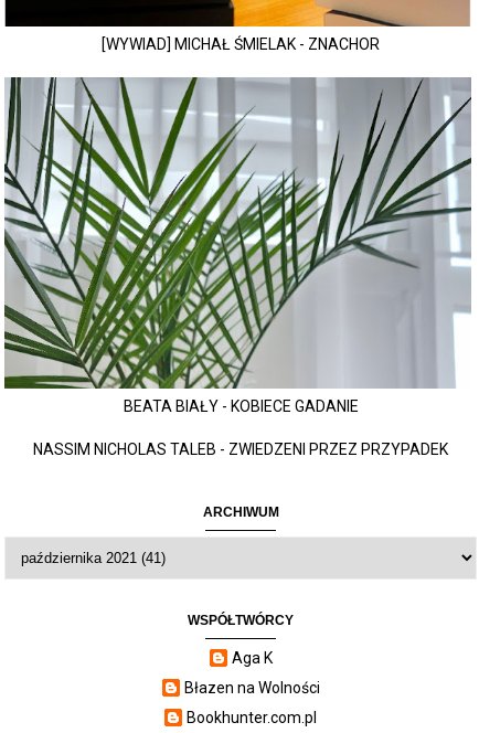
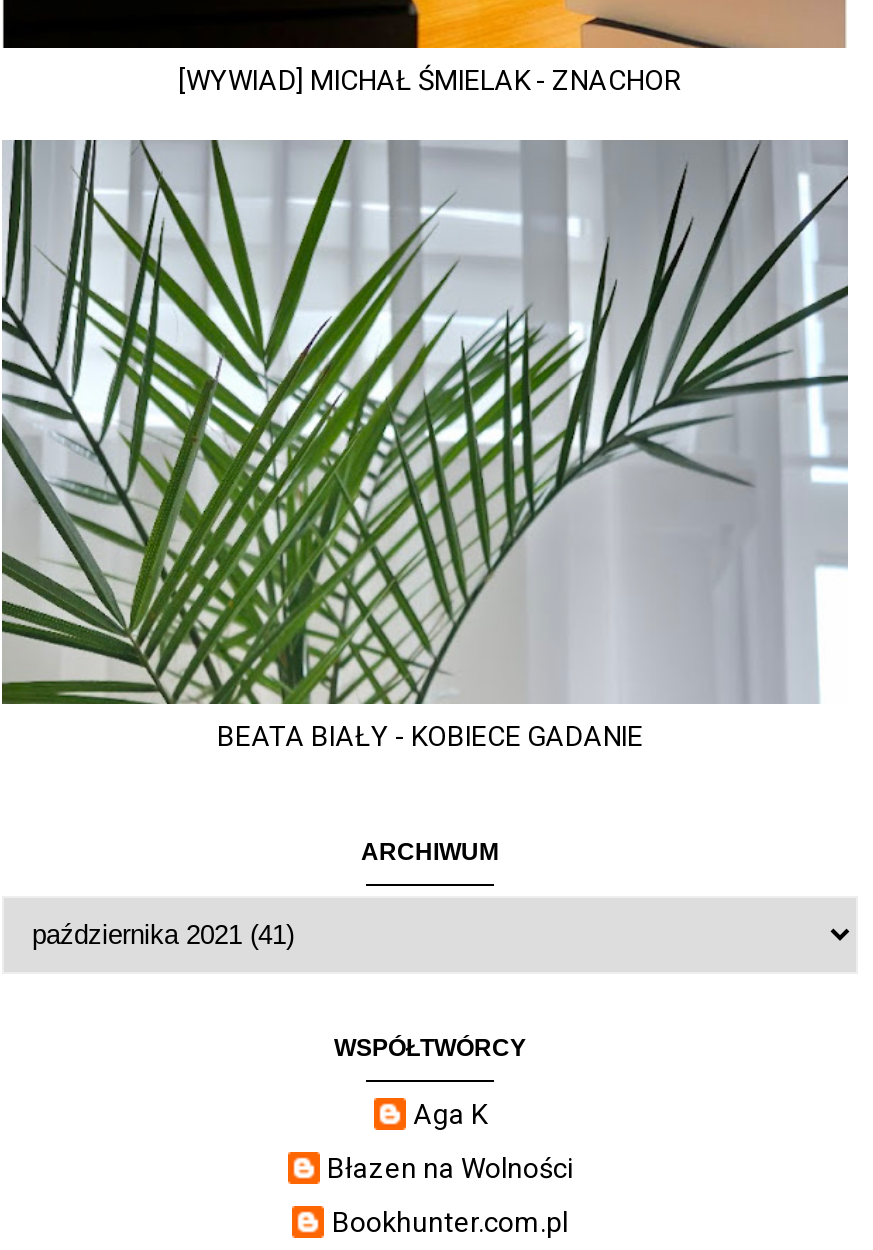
- NASSIM NICHOLAS TALEB - ZWIEDZENI PRZEZ PRZYPADEK
